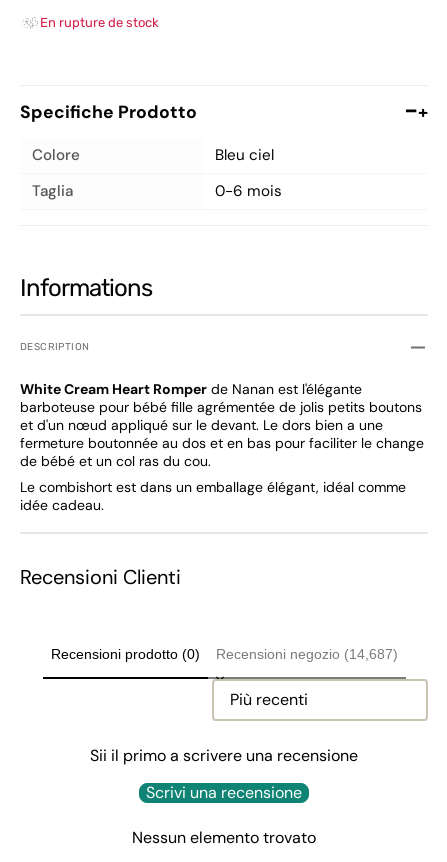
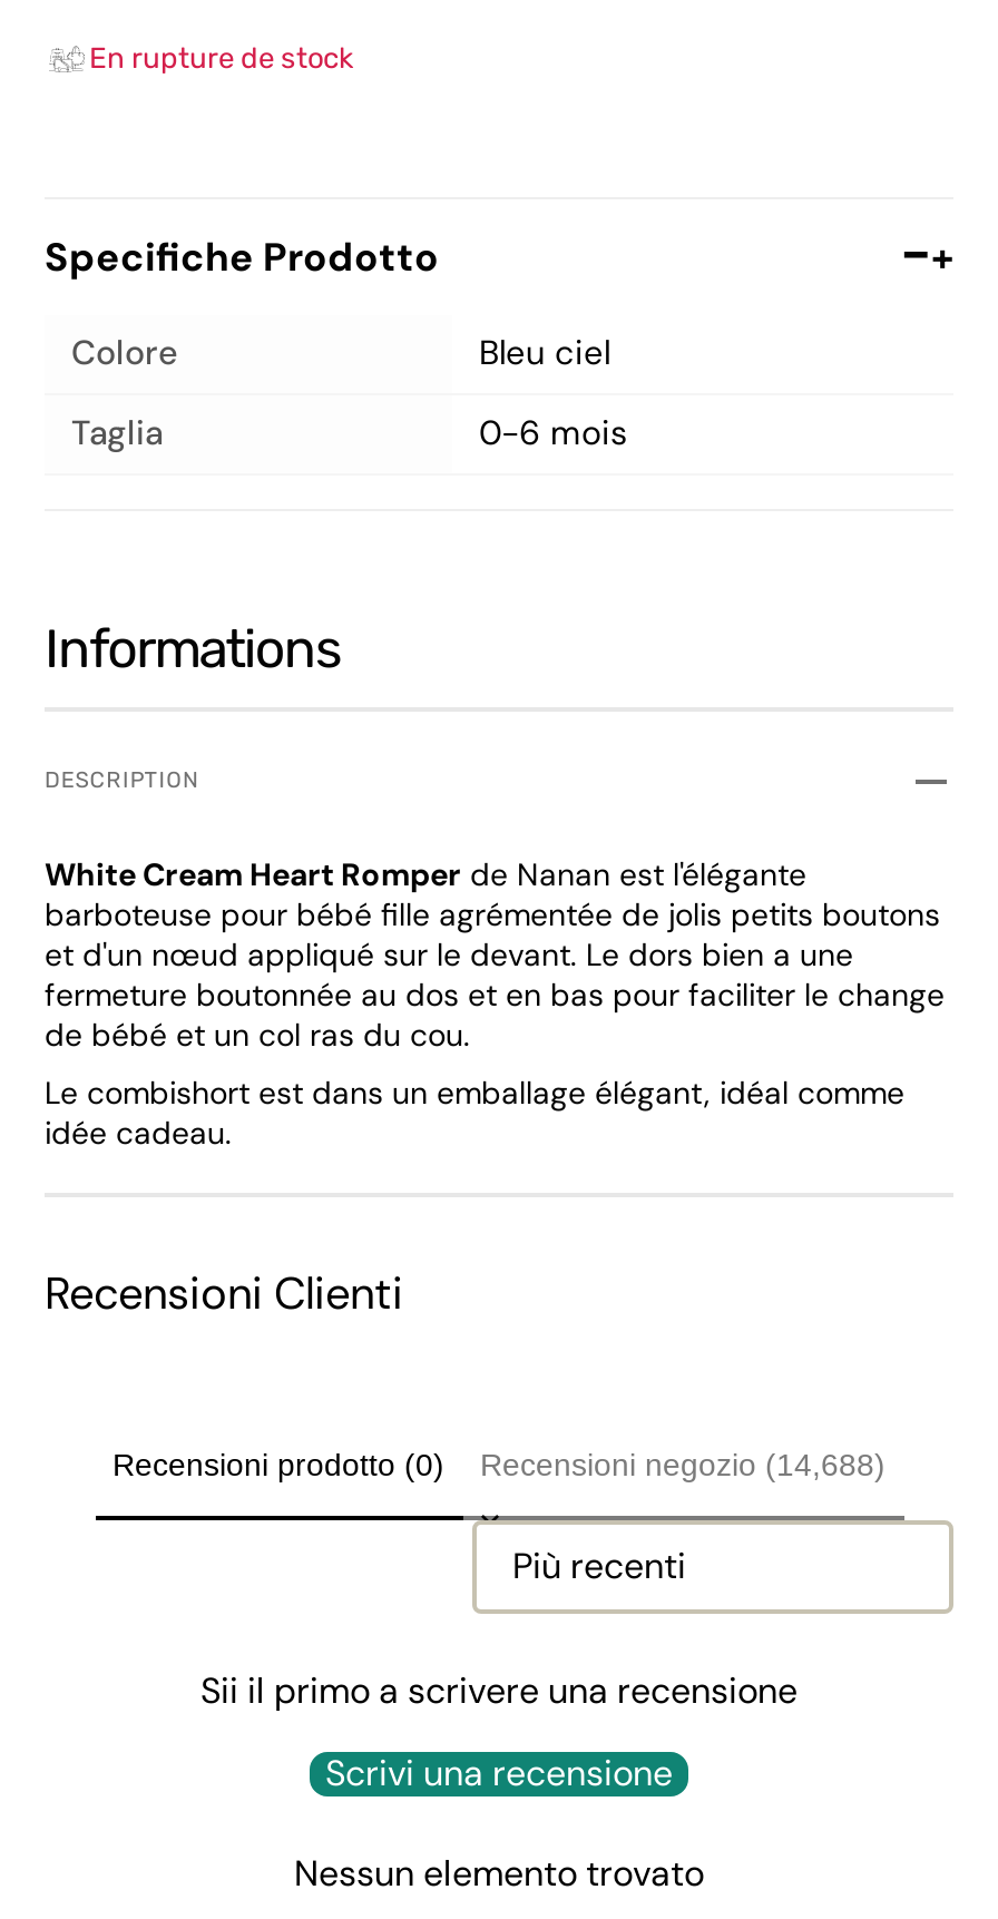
- Recensioni negozio (14,687)
+ Recensioni negozio (14,688)
